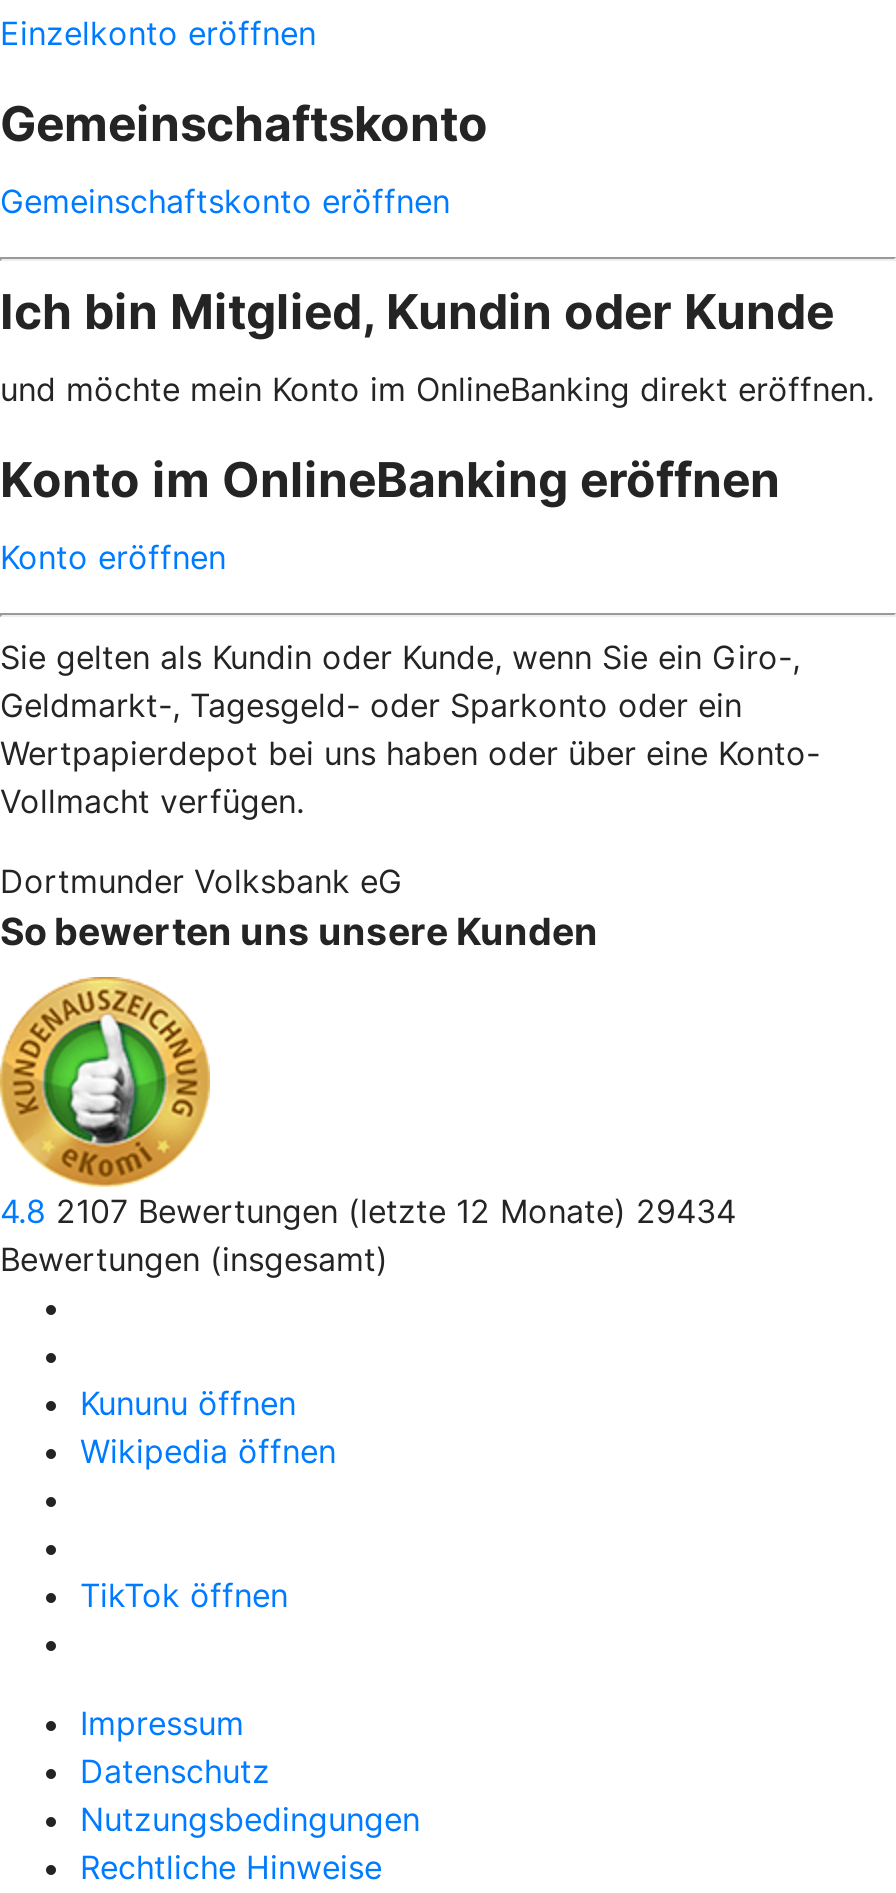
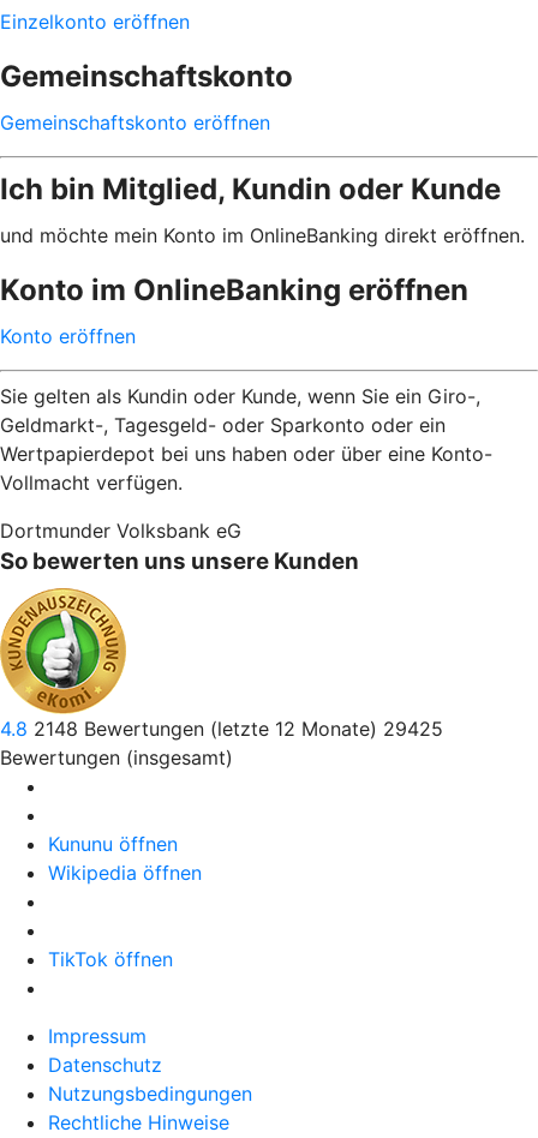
- 4.8 2107 Bewertungen (letzte 12 Monate) 29434
+ 4.8 2148 Bewertungen (letzte 12 Monate) 29425
